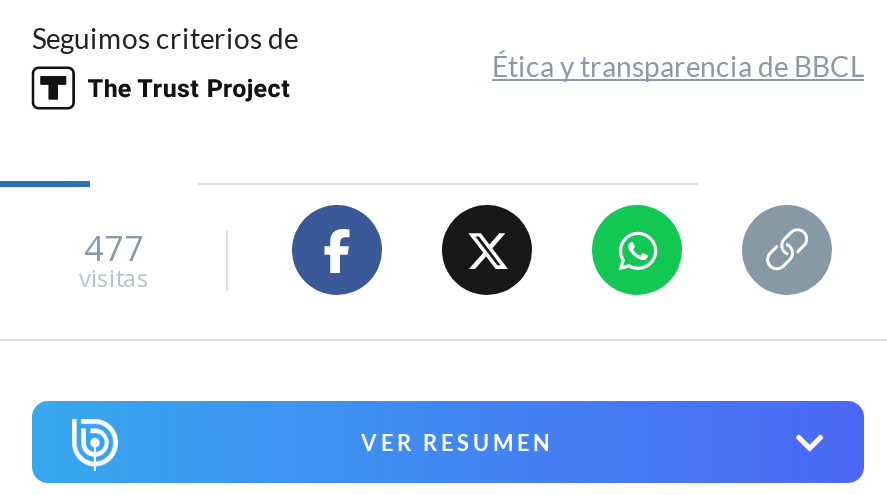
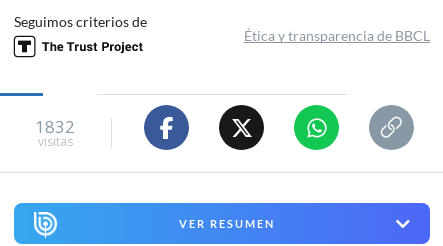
- 477
+ 1832
